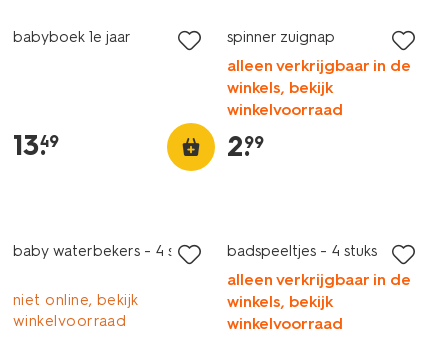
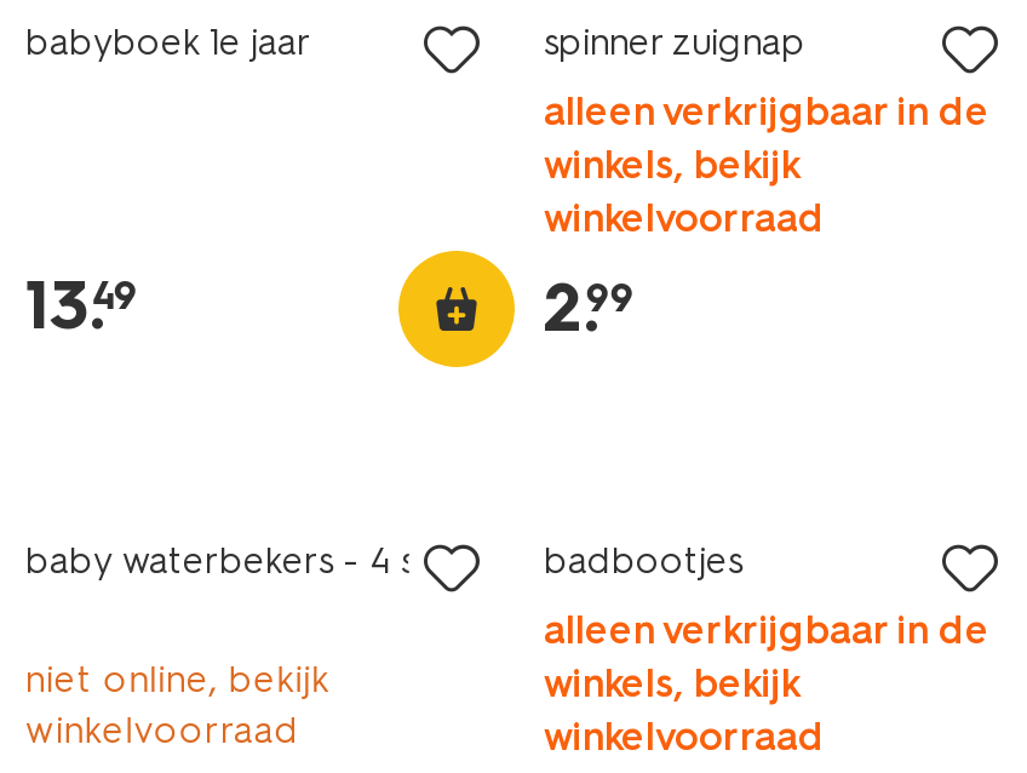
- badspeeltjes - 4 stuks
+ badbootjes
